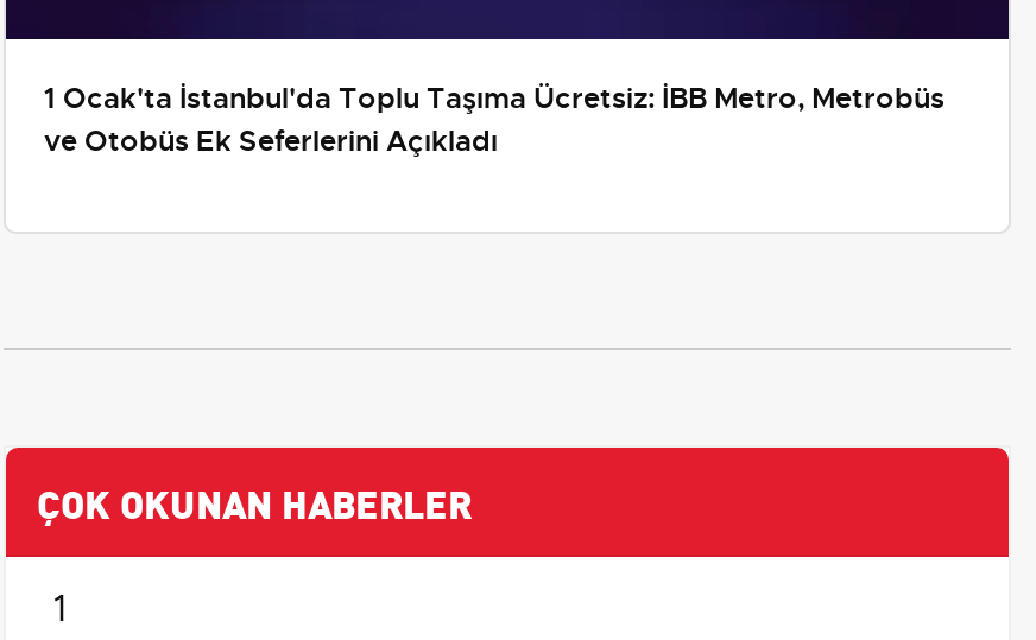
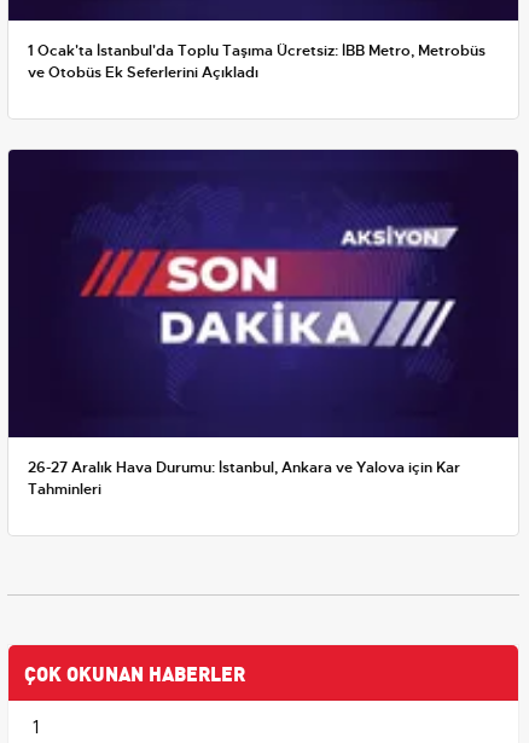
+ 26-27 Aralık Hava Durumu: İstanbul, Ankara ve Yalova için Kar
+ Tahminleri

+ [image]
